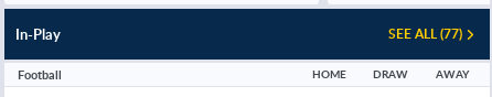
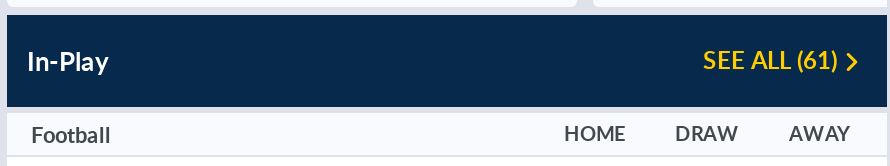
- SEE ALL (77)
+ SEE ALL (61)
